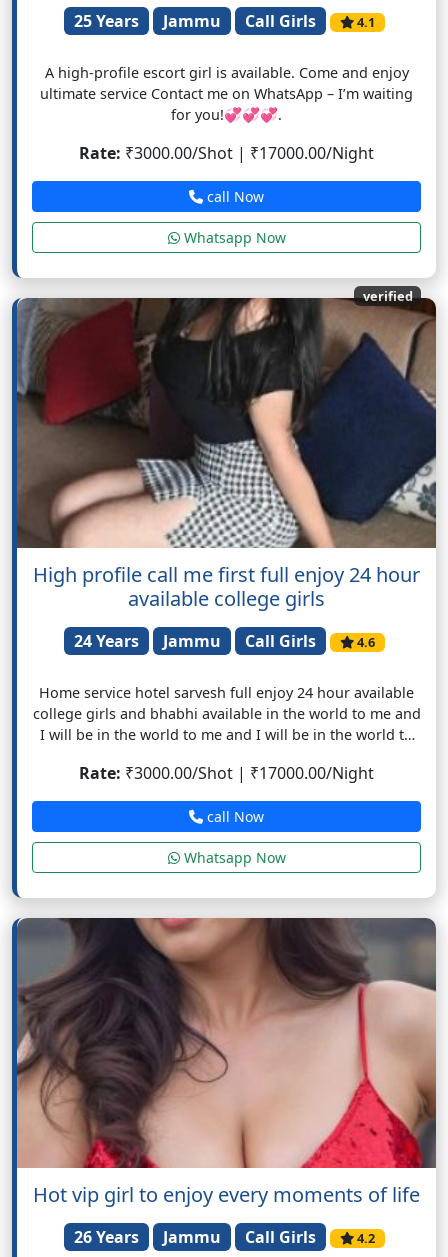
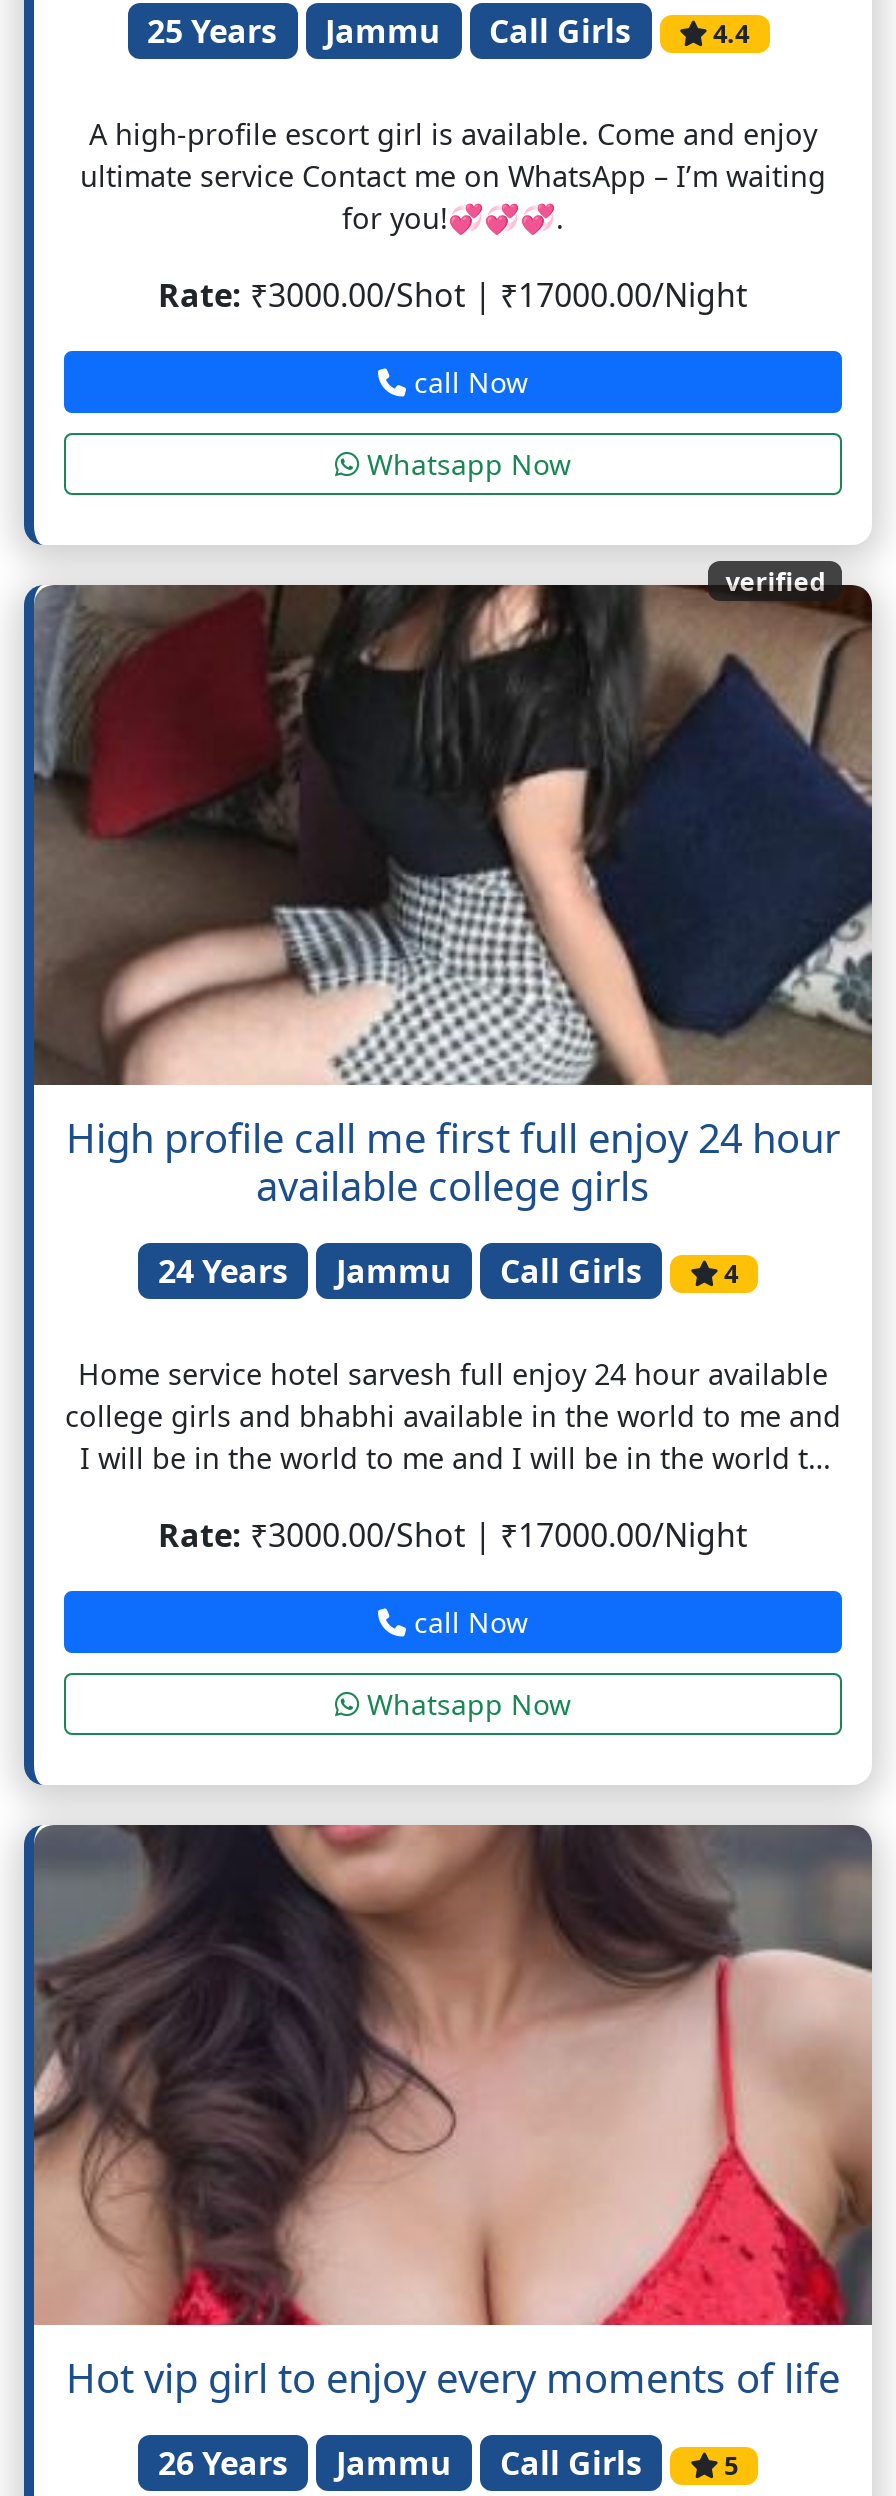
- 4.1
+ 4.4

- 4.6
+ 4

- 4.2
+ 5
